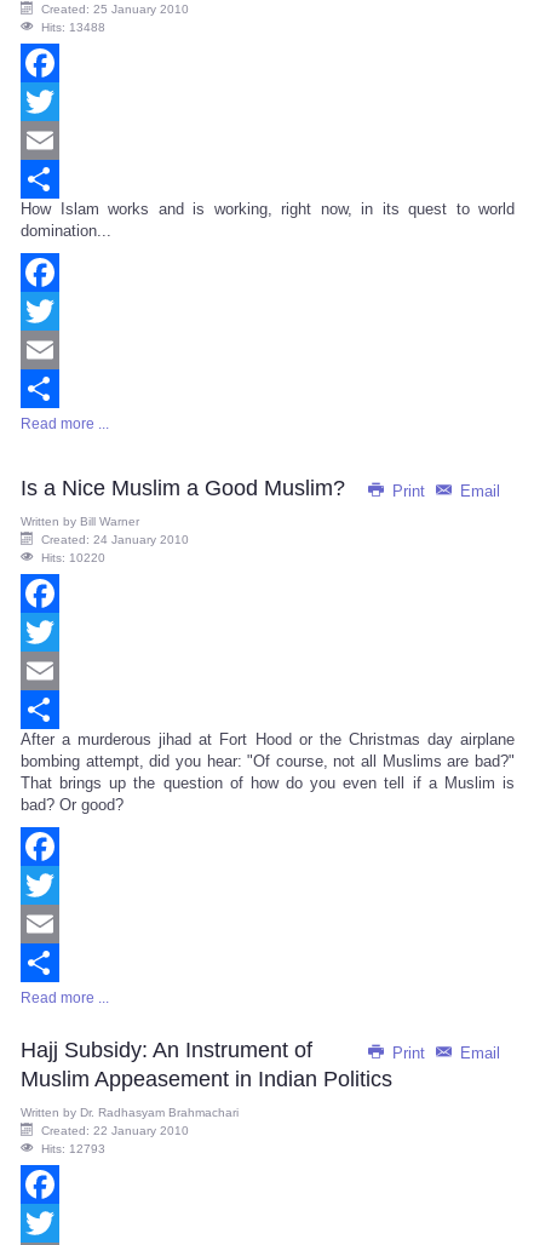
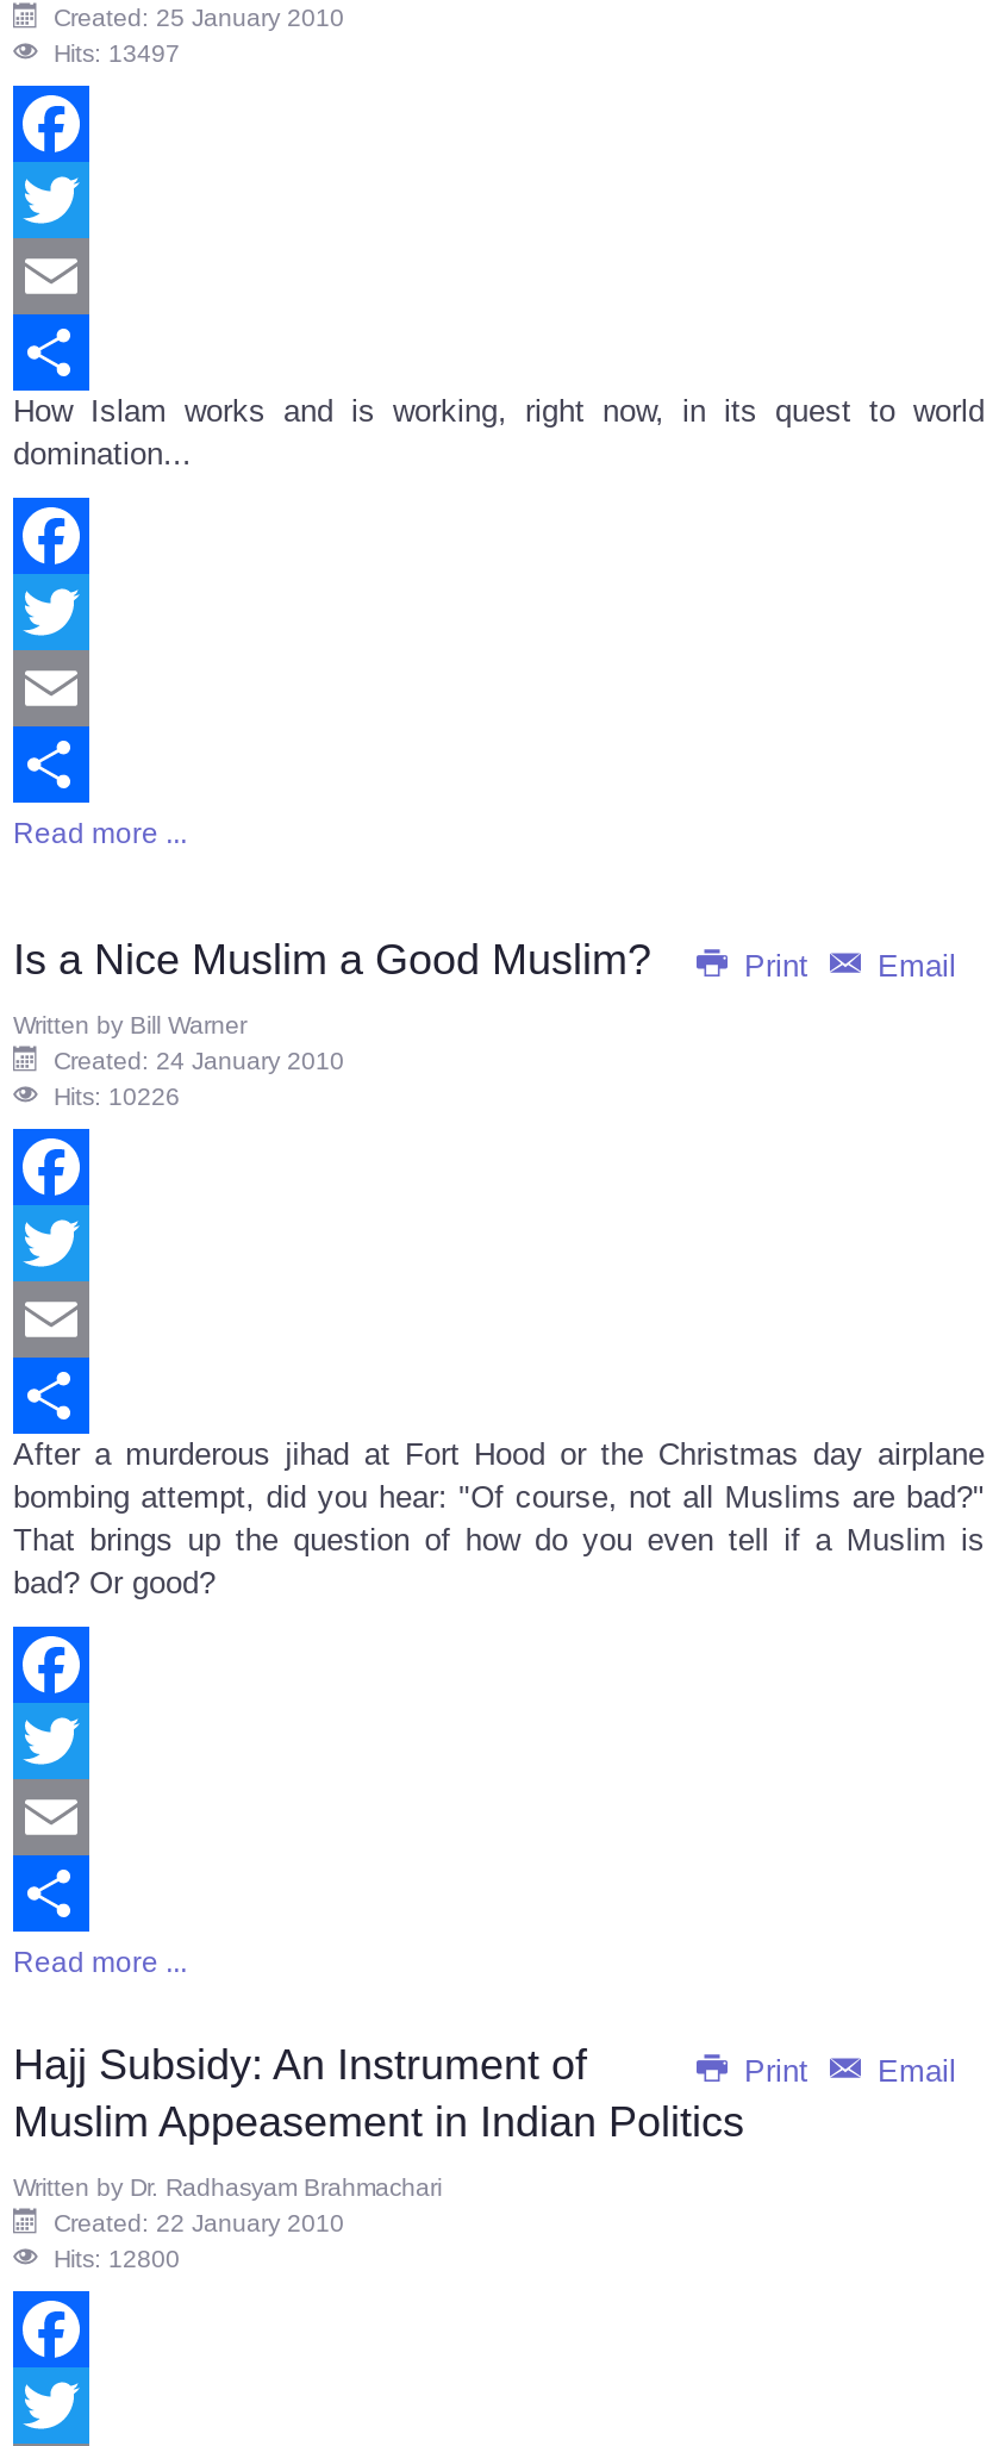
- Hits: 13488
+ Hits: 13497

- Hits: 10220
+ Hits: 10226

- Hits: 12793
+ Hits: 12800
